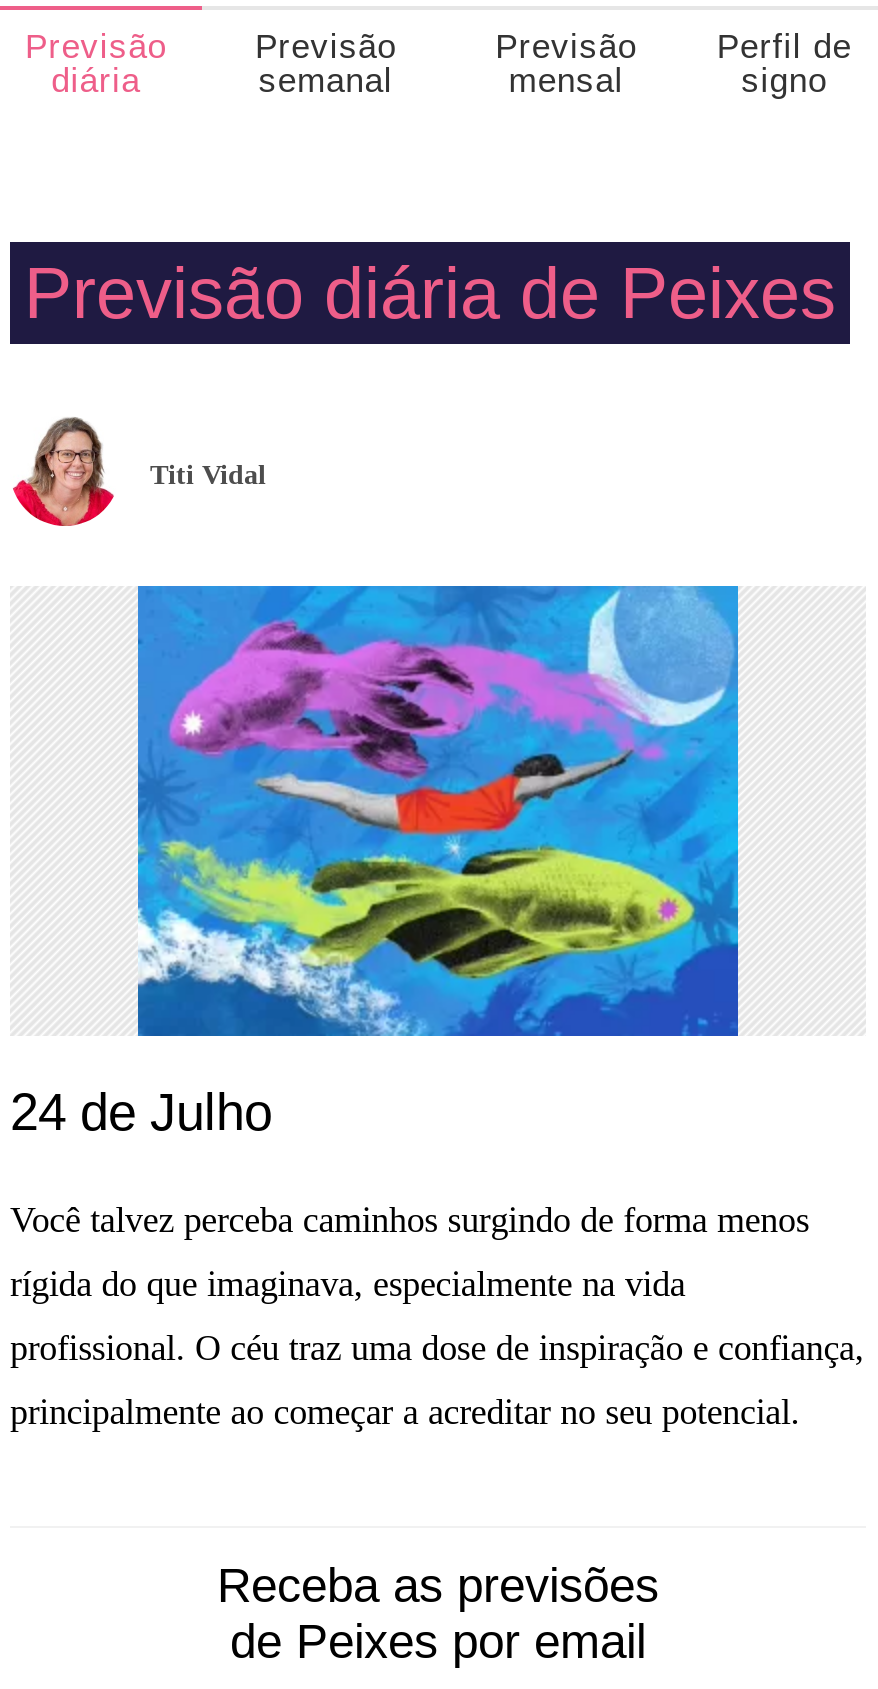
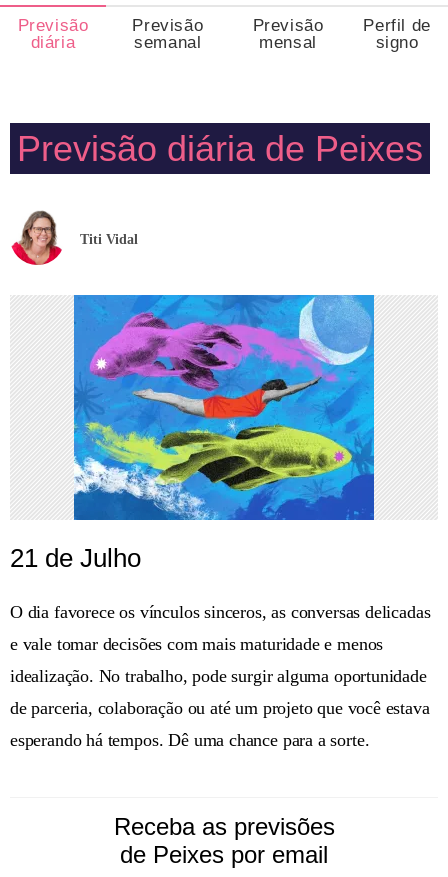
- 24 de Julho
- Você talvez perceba caminhos surgindo de forma menos
- rígida do que imaginava, especialmente na vida
- profissional. O céu traz uma dose de inspiração e confiança,
- principalmente ao começar a acreditar no seu potencial.
+ 21 de Julho
+ O dia favorece os vínculos sinceros, as conversas delicadas
+ e vale tomar decisões com mais maturidade e menos
+ idealização. No trabalho, pode surgir alguma oportunidade
+ de parceria, colaboração ou até um projeto que você estava
+ esperando há tempos. Dê uma chance para a sorte.
